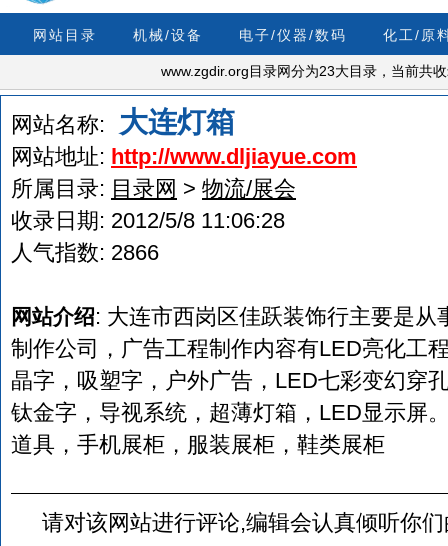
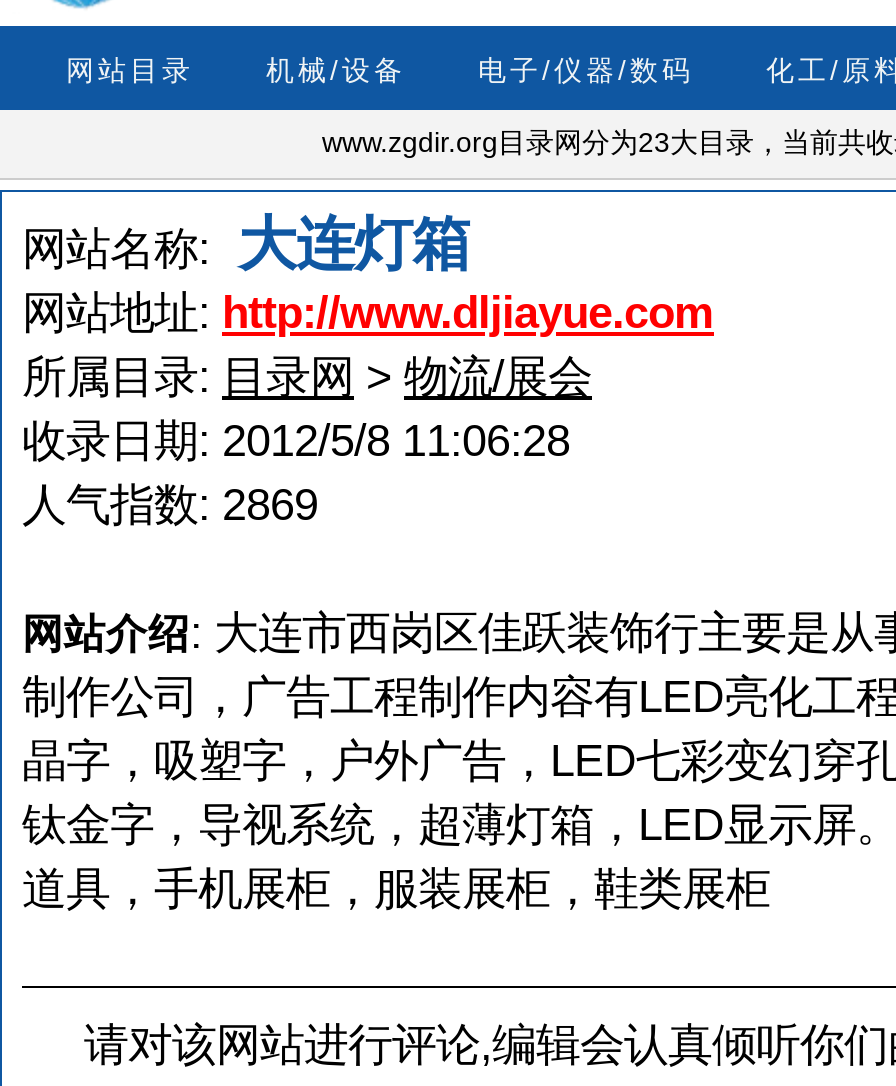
- 人气指数: 2866
+ 人气指数: 2869
